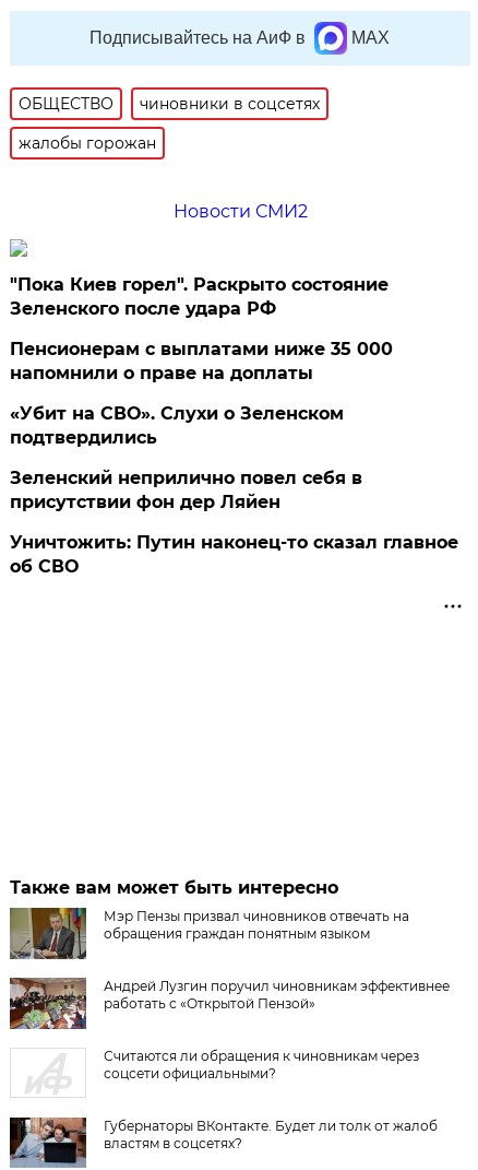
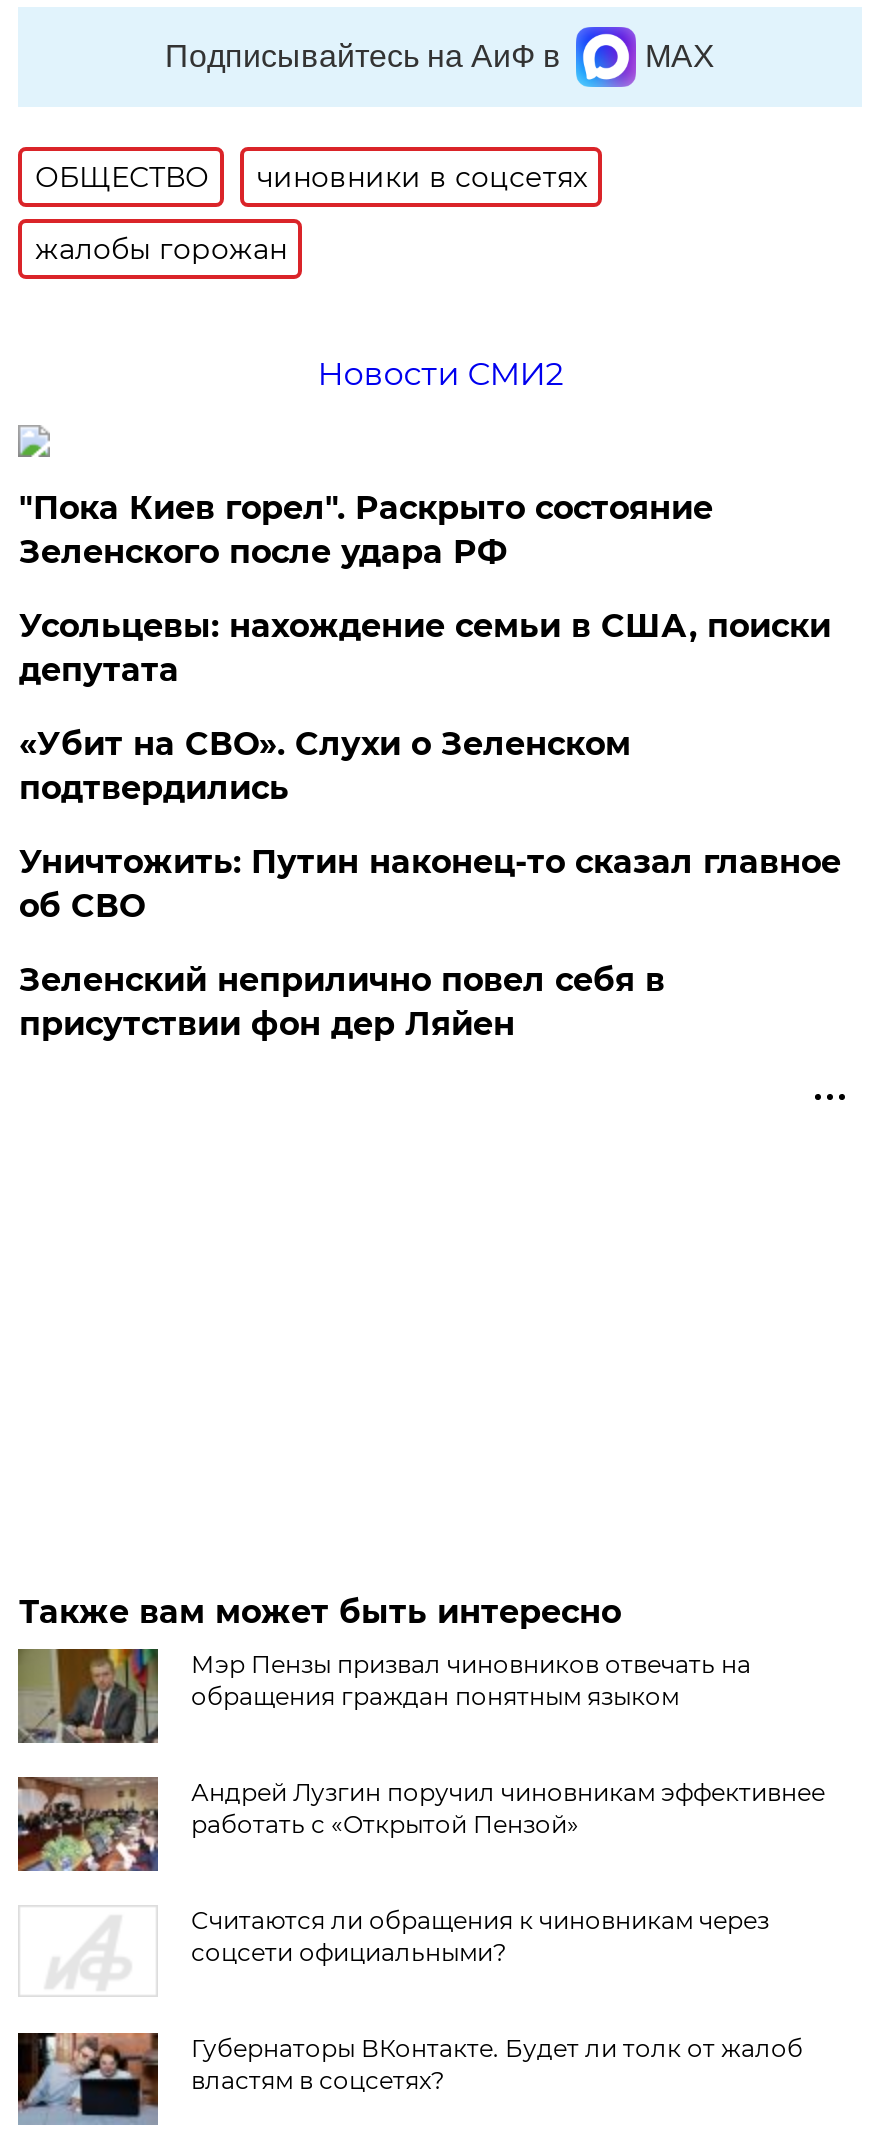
- Пенсионерам с выплатами ниже 35 000
- напомнили о праве на доплаты
+ Усольцевы: нахождение семьи в США, поиски
+ депутата

moved down: Зеленский неприлично повел cебя в | присутствии фон дер Ляйен

moved up: Уничтожить: Путин наконец-то сказал главное | об СВО
